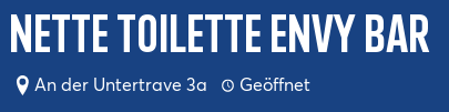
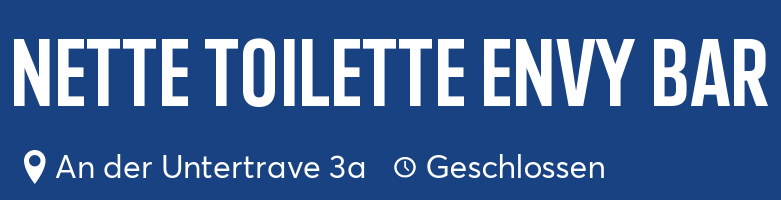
- Geöffnet
+ Geschlossen
